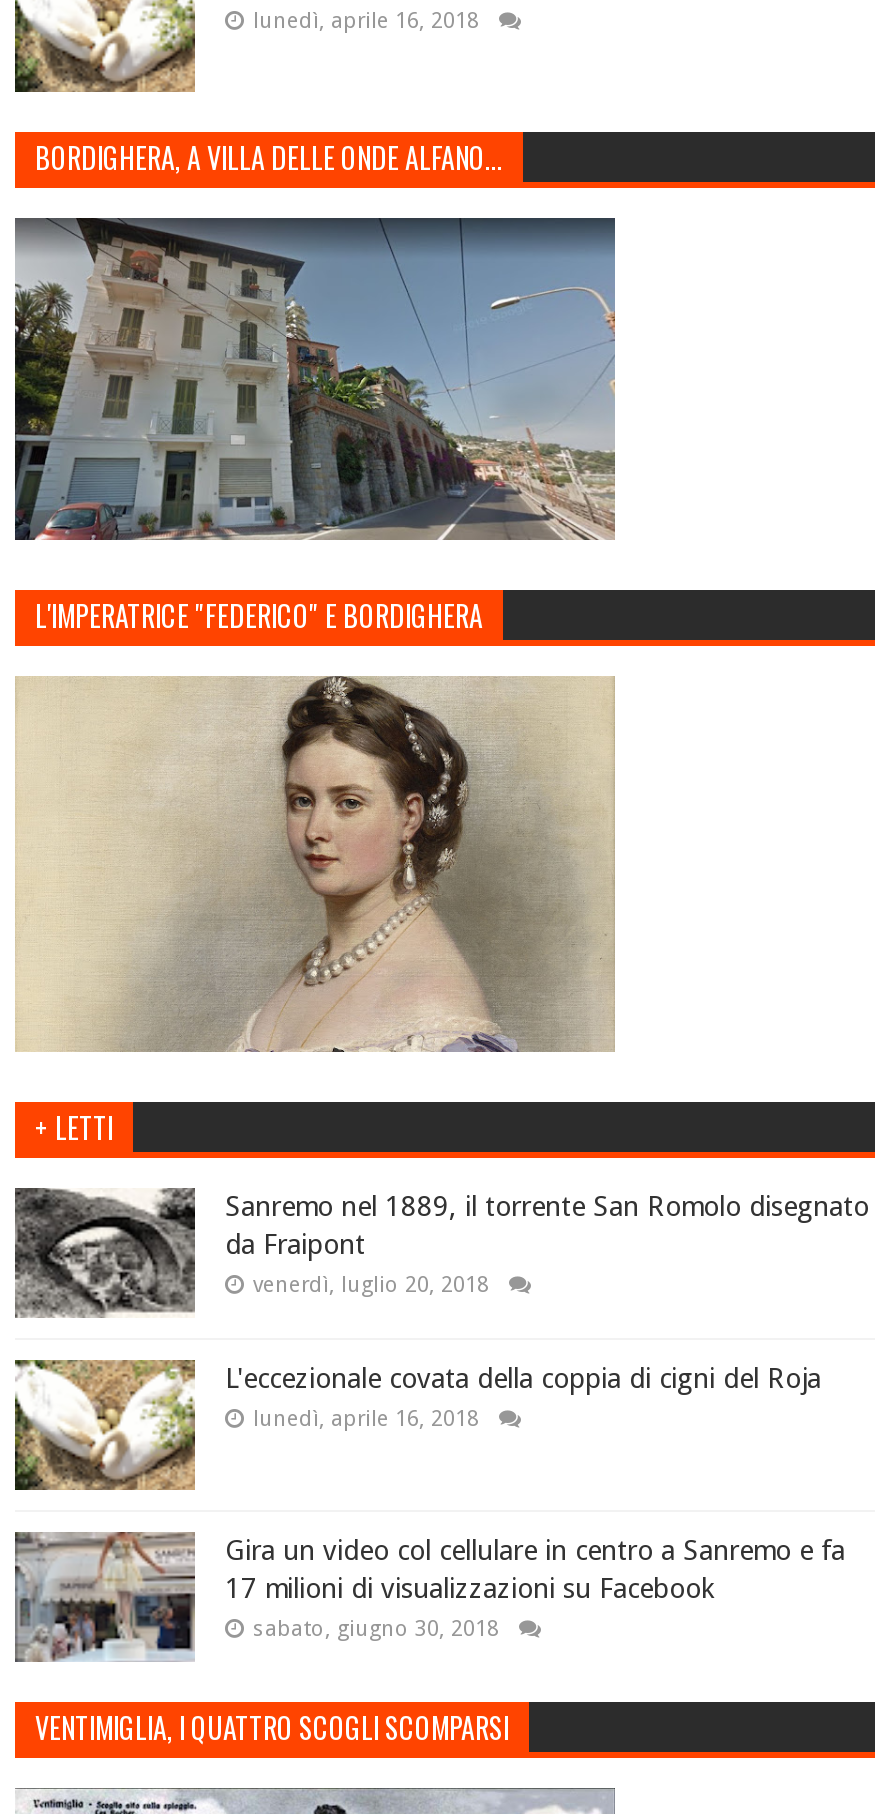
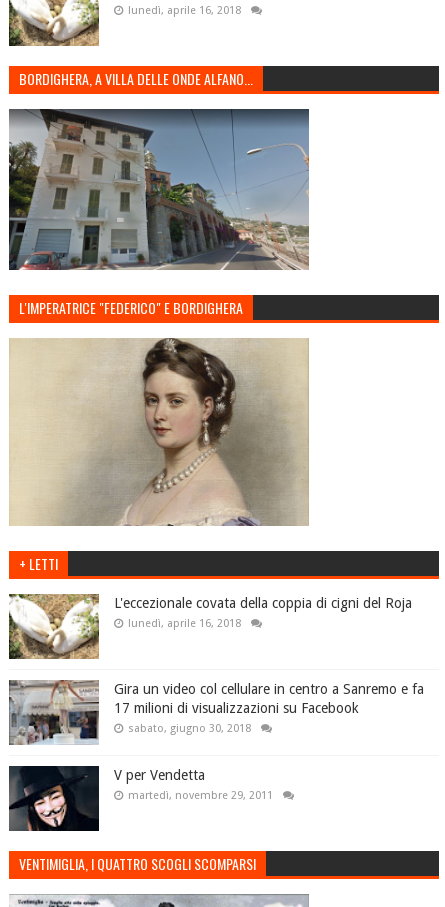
- [image]
- Sanremo nel 1889, il torrente San Romolo disegnato
- da Fraipont
- venerdì, luglio 20, 2018

moved up: [image] | L'eccezionale covata della coppia di cigni del Roja | lunedì, aprile 16, 2018 | Gira un video col cellulare in centro a Sanremo e fa | 17 milioni di visualizzazioni su Facebook | sabato, giugno 30, 2018

+ [image]
+ V per Vendetta
+ martedì, novembre 29, 2011
